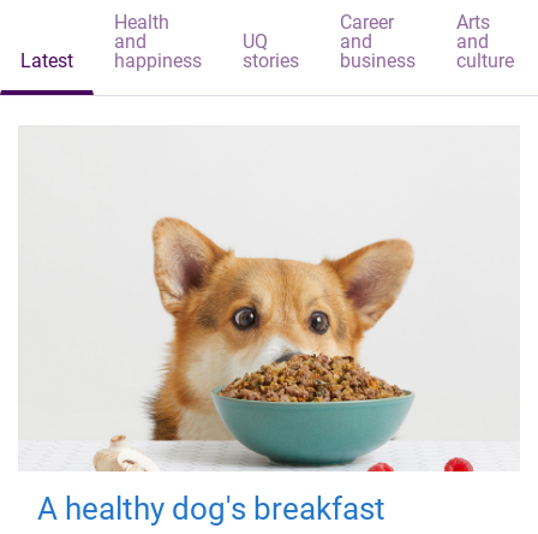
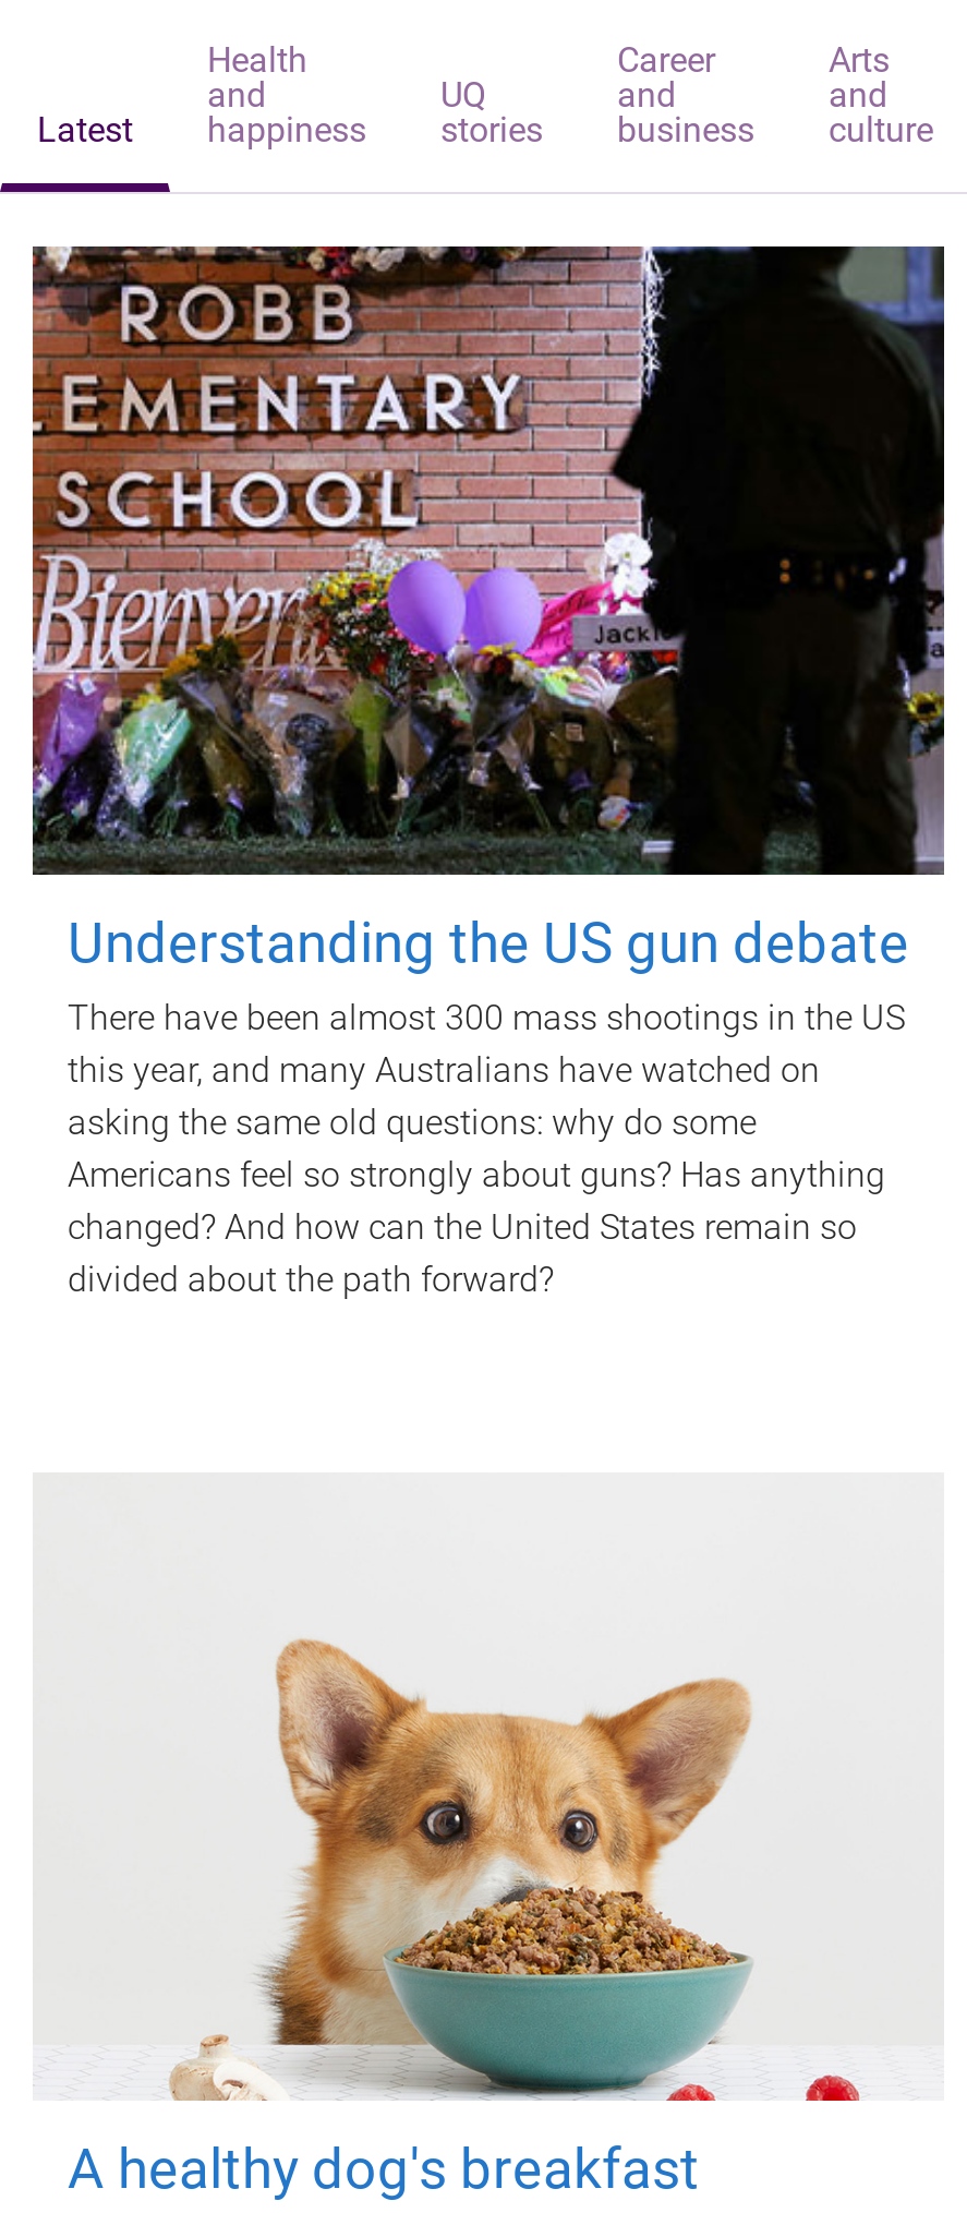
+ [image]
+ Understanding the US gun debate
+ There have been almost 300 mass shootings in the US
+ this year, and many Australians have watched on
+ asking the same old questions: why do some
+ Americans feel so strongly about guns? Has anything
+ changed? And how can the United States remain so
+ divided about the path forward?
